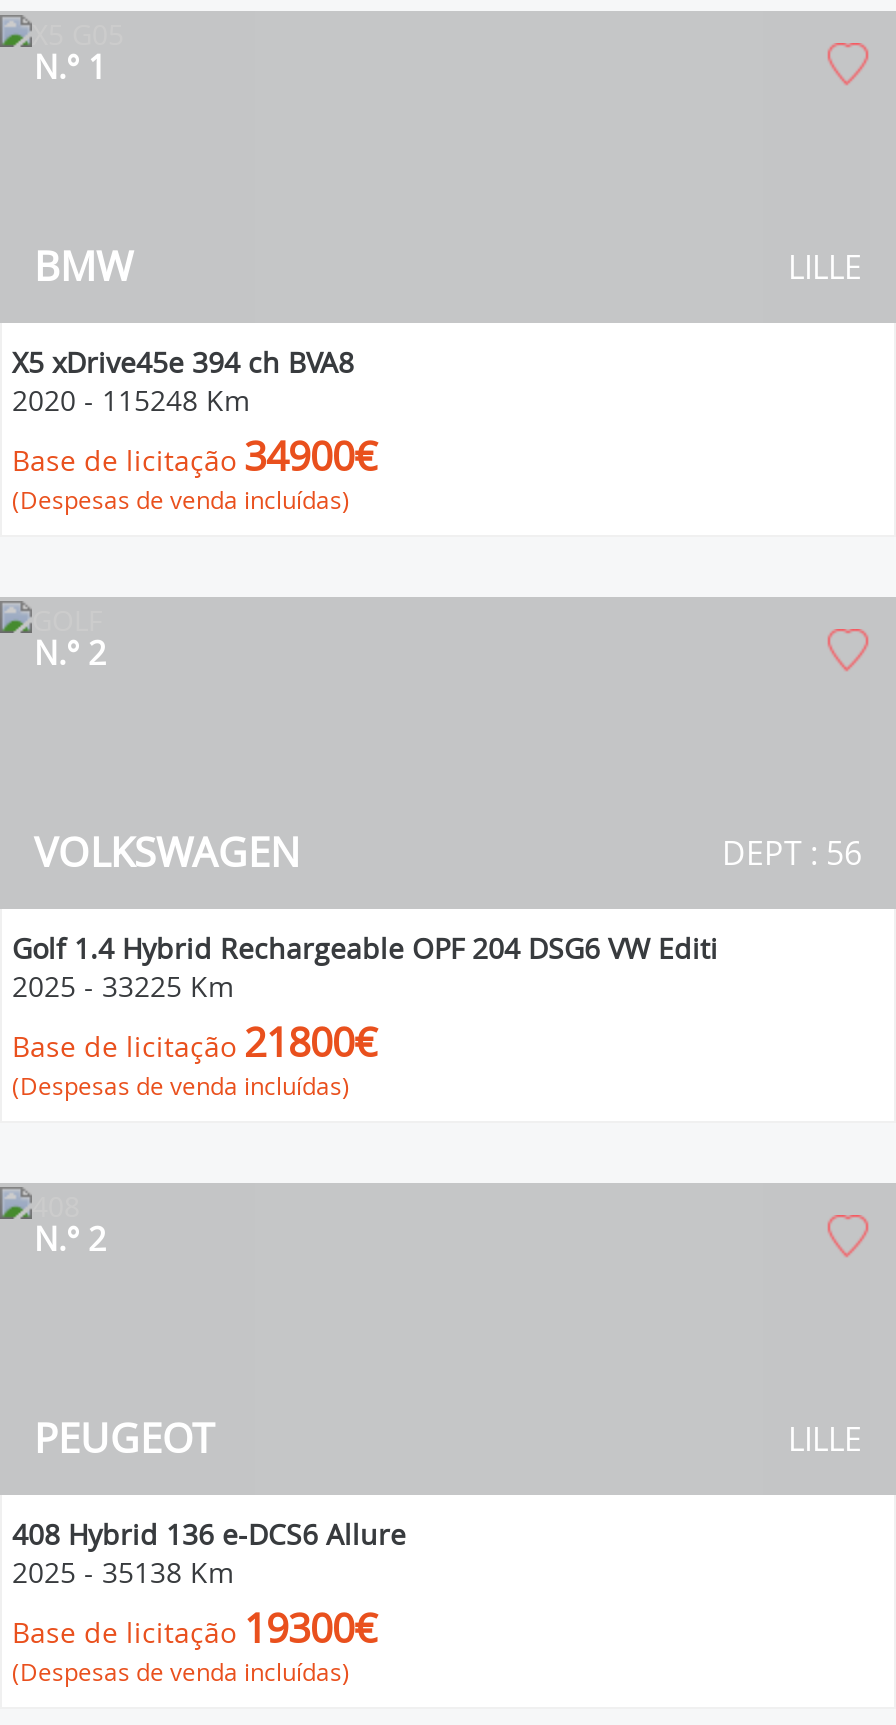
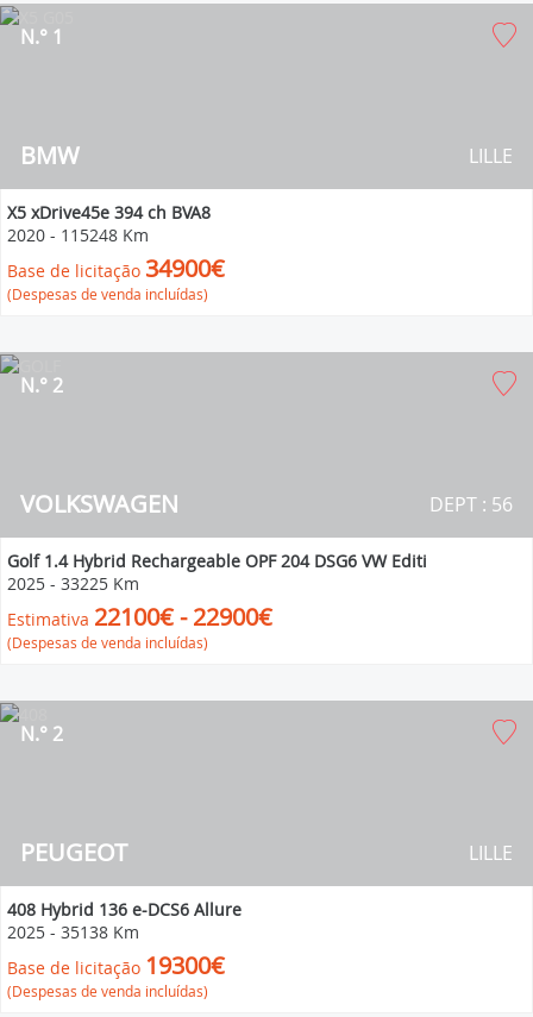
- Base de licitação 21800€
+ Estimativa 22100€ - 22900€
